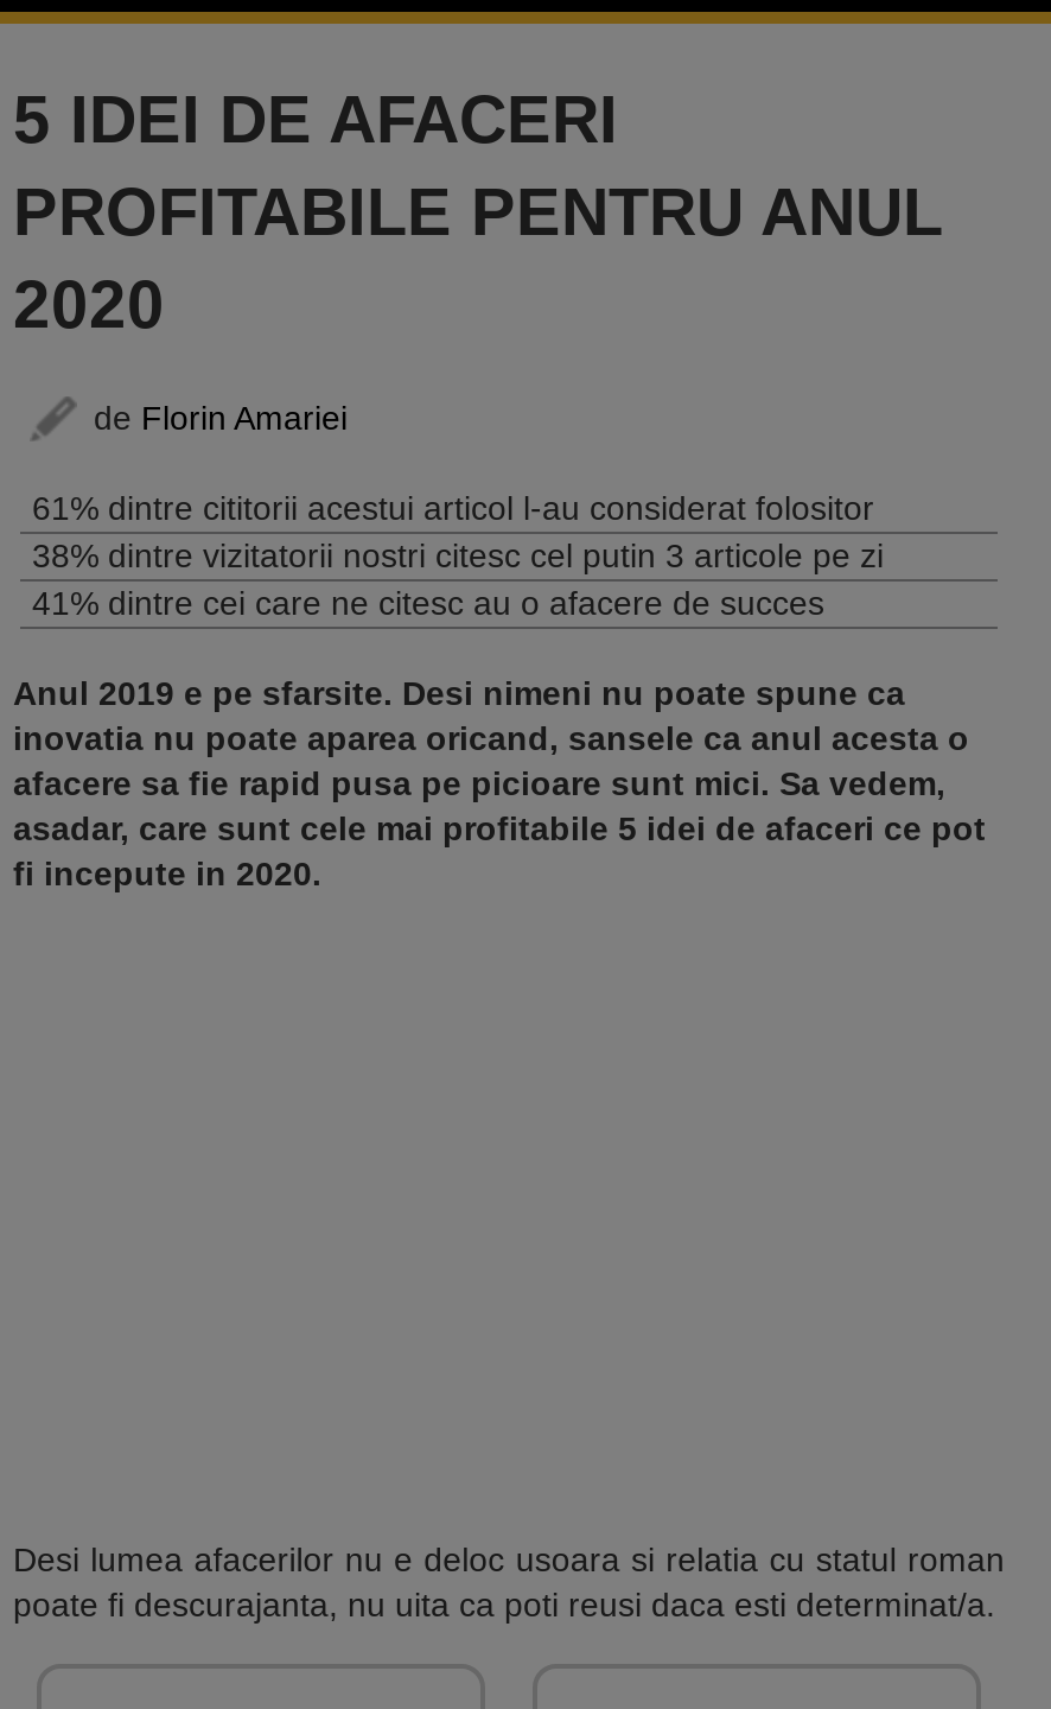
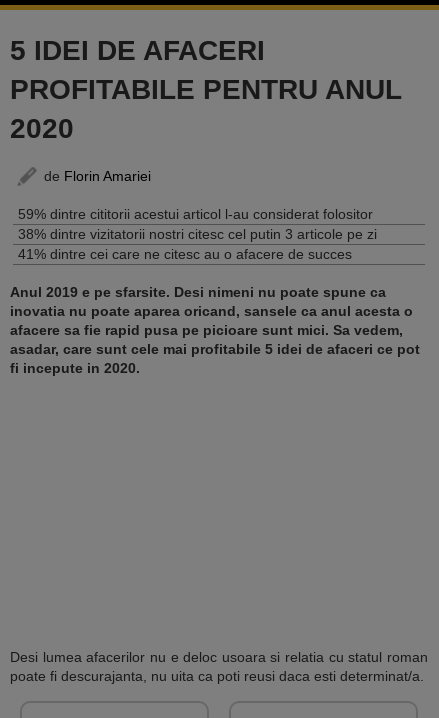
- 61% dintre cititorii acestui articol l-au considerat folositor
+ 59% dintre cititorii acestui articol l-au considerat folositor
